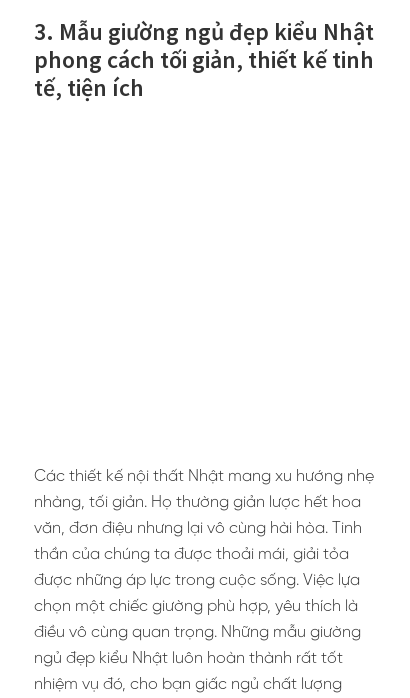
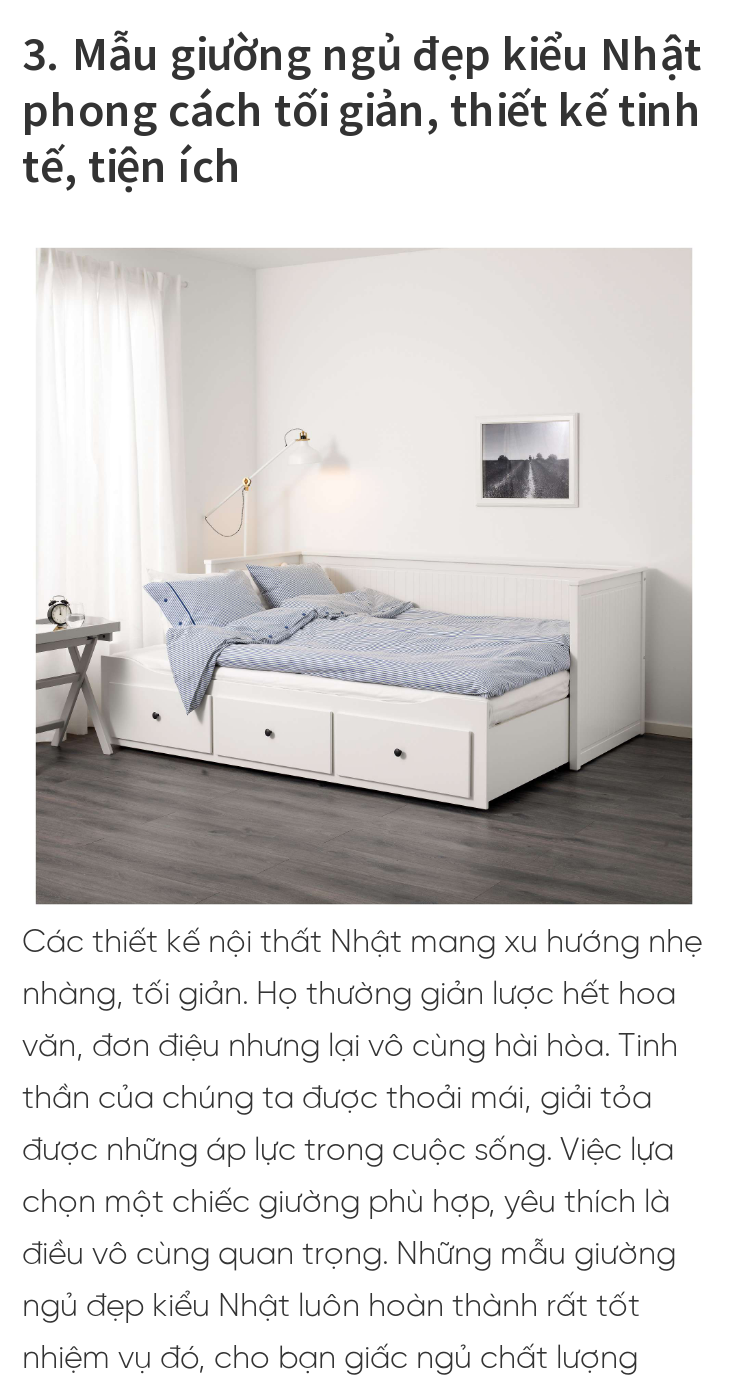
+ [image]
